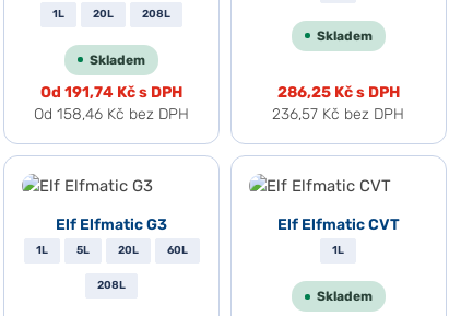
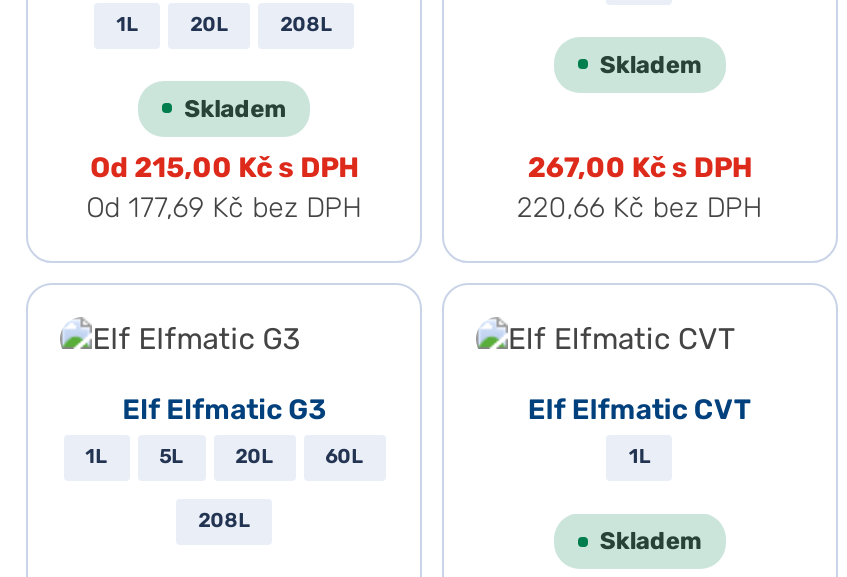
- Od 191,74 Kč s DPH
+ Od 215,00 Kč s DPH

- 286,25 Kč s DPH
+ 267,00 Kč s DPH

- Od 158,46 Kč bez DPH
+ Od 177,69 Kč bez DPH

- 236,57 Kč bez DPH
+ 220,66 Kč bez DPH
